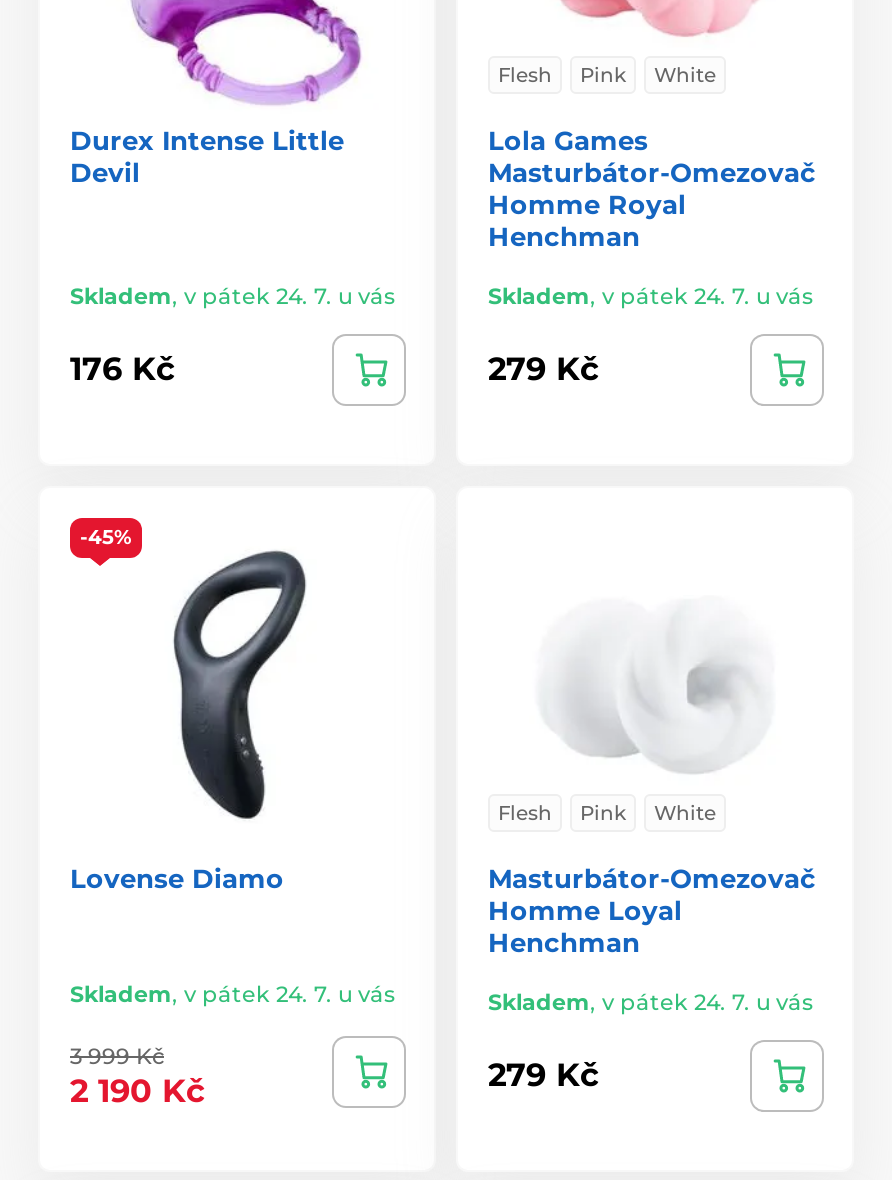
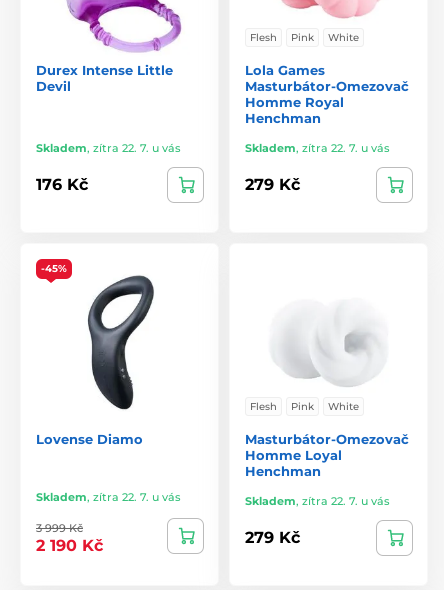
- Skladem, v pátek 24. 7. u vás
+ Skladem, zítra 22. 7. u vás

- Skladem, v pátek 24. 7. u vás
+ Skladem, zítra 22. 7. u vás

- Skladem, v pátek 24. 7. u vás
+ Skladem, zítra 22. 7. u vás

- Skladem, v pátek 24. 7. u vás
+ Skladem, zítra 22. 7. u vás
